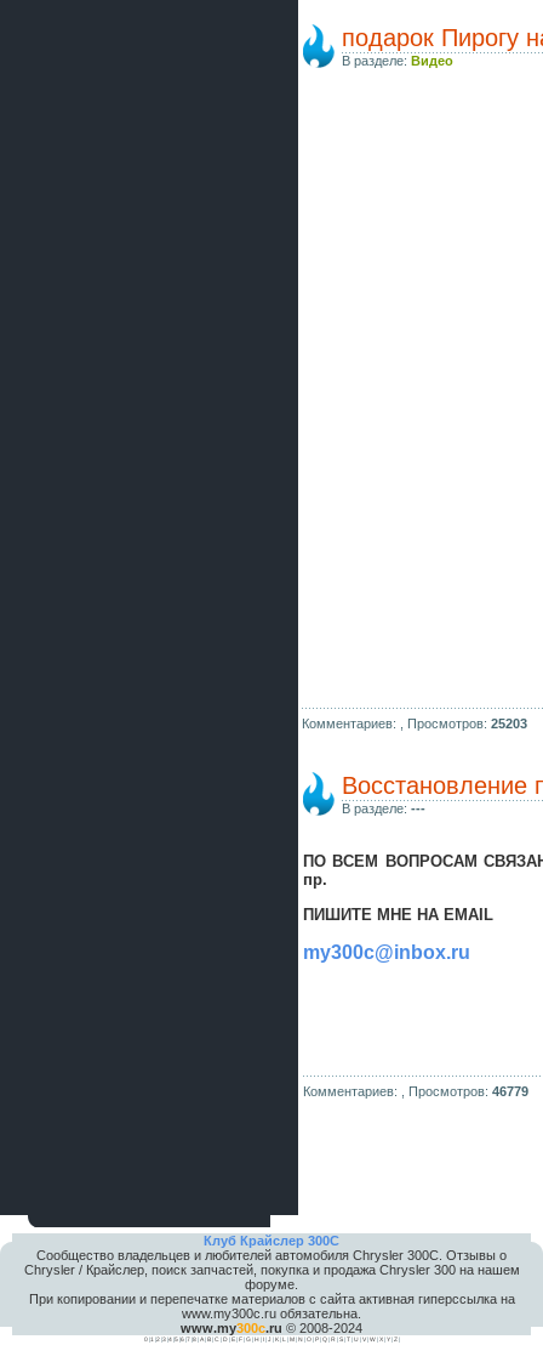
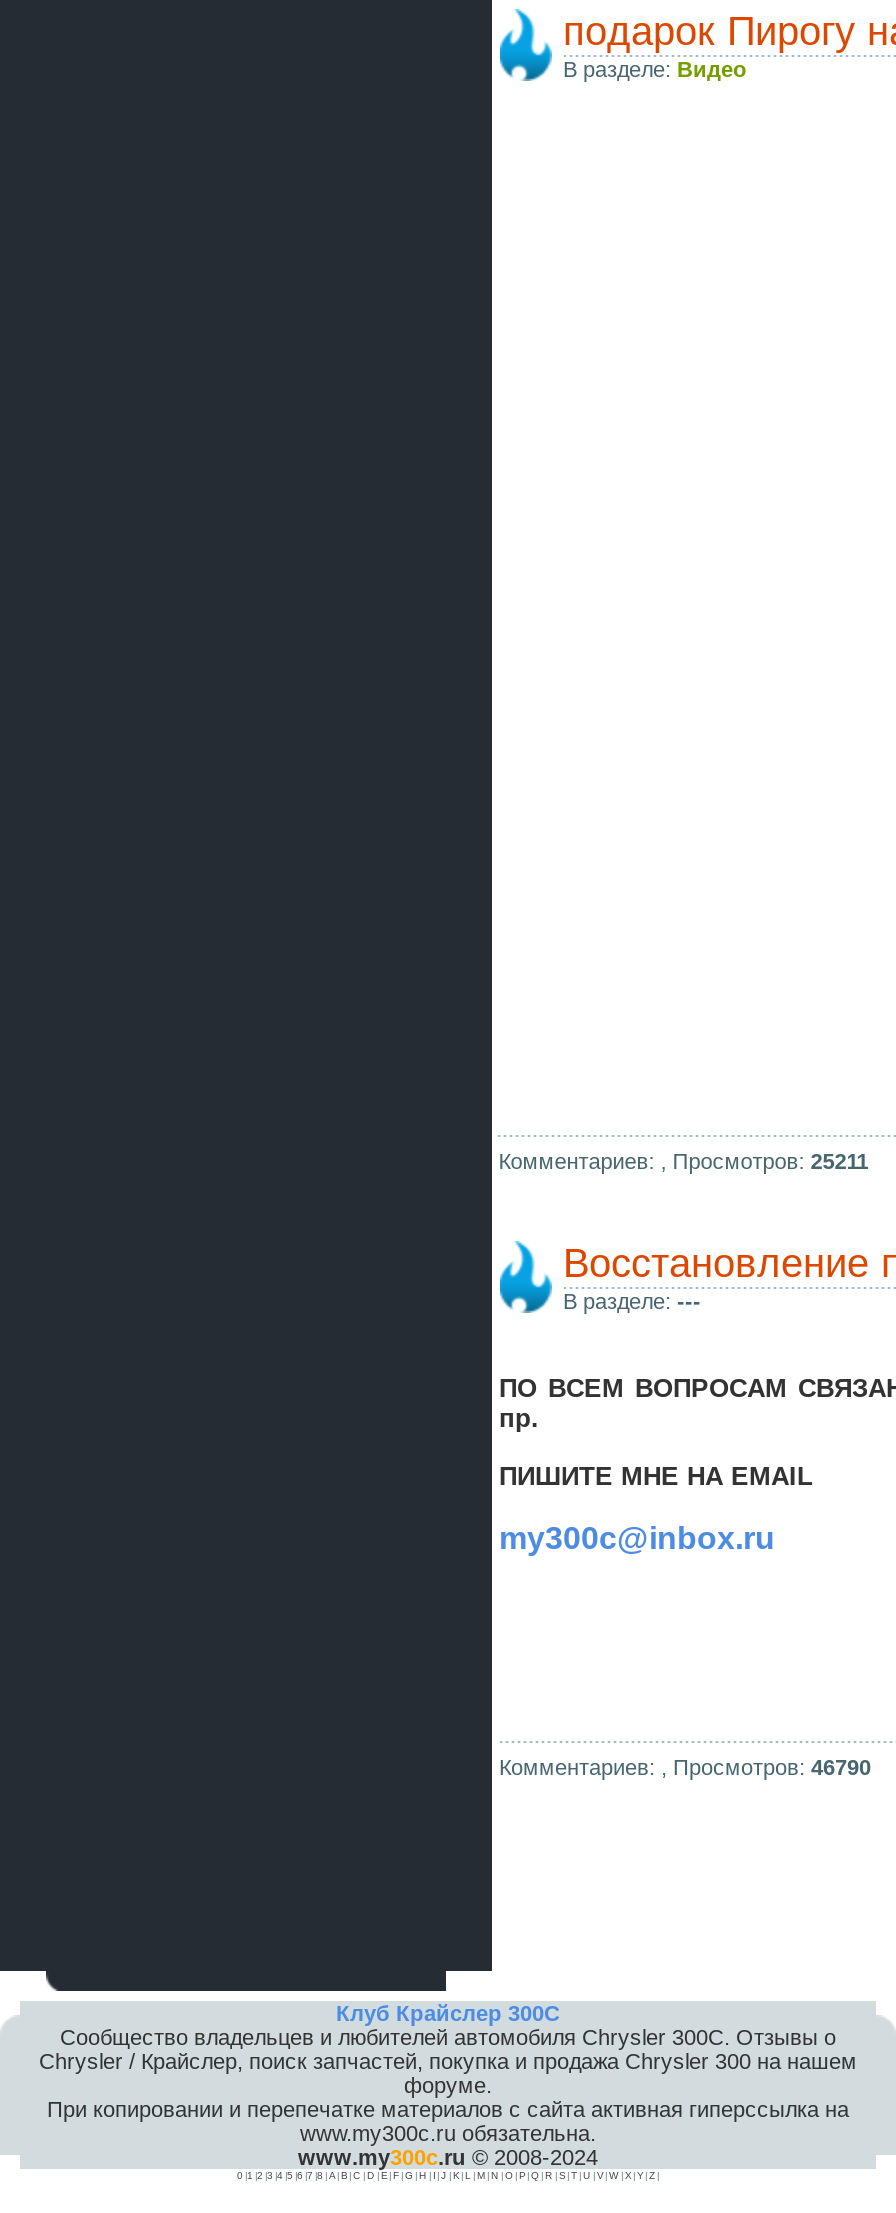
- Комментариев: , Просмотров: 25203
+ Комментариев: , Просмотров: 25211

- Комментариев: , Просмотров: 46779
+ Комментариев: , Просмотров: 46790
